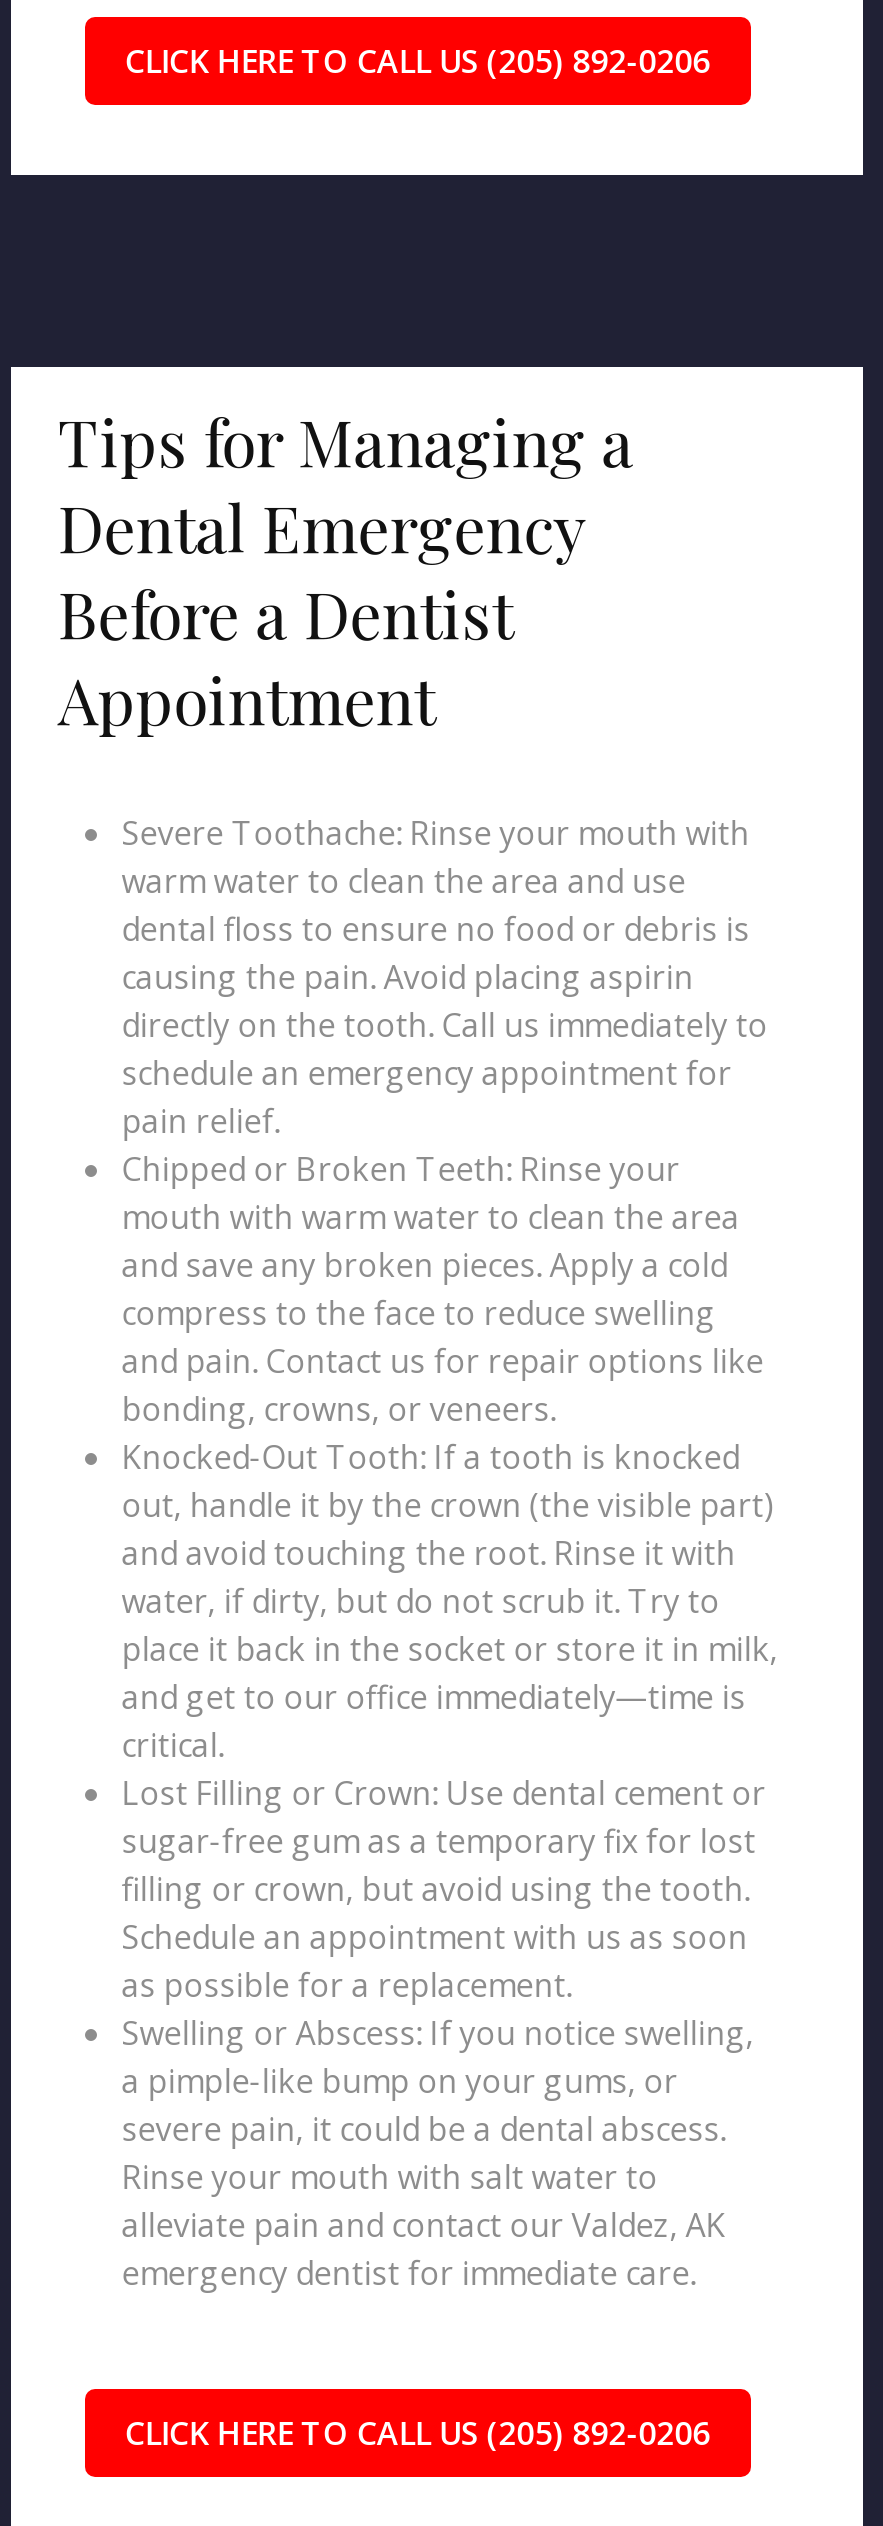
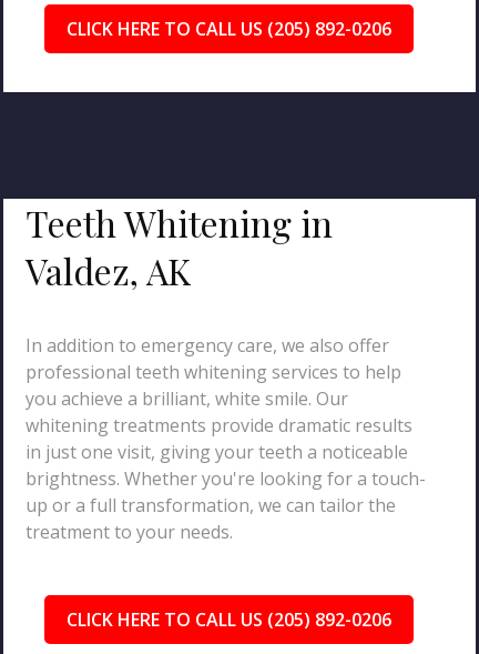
- Tips for Managing a
- Dental Emergency
- Before a Dentist
- Appointment
+ Teeth Whitening in
+ Valdez, AK

- Severe Toothache: Rinse your mouth with
- warm water to clean the area and use
- dental floss to ensure no food or debris is
- causing the pain. Avoid placing aspirin
- directly on the tooth. Call us immediately to
- schedule an emergency appointment for
- pain relief.
- Chipped or Broken Teeth: Rinse your
- mouth with warm water to clean the area
- and save any broken pieces. Apply a cold
- compress to the face to reduce swelling
- and pain. Contact us for repair options like
- bonding, crowns, or veneers.
- Knocked-Out Tooth: If a tooth is knocked
- out, handle it by the crown (the visible part)
- and avoid touching the root. Rinse it with
- water, if dirty, but do not scrub it. Try to
- place it back in the socket or store it in milk,
- and get to our office immediately—time is
- critical.
- Lost Filling or Crown: Use dental cement or
- sugar-free gum as a temporary fix for lost
- filling or crown, but avoid using the tooth.
- Schedule an appointment with us as soon
- as possible for a replacement.
- Swelling or Abscess: If you notice swelling,
- a pimple-like bump on your gums, or
- severe pain, it could be a dental abscess.
- Rinse your mouth with salt water to
- alleviate pain and contact our Valdez, AK
- emergency dentist for immediate care.
+ In addition to emergency care, we also offer
+ professional teeth whitening services to help
+ you achieve a brilliant, white smile. Our
+ whitening treatments provide dramatic results
+ in just one visit, giving your teeth a noticeable
+ brightness. Whether you're looking for a touch-
+ up or a full transformation, we can tailor the
+ treatment to your needs.
